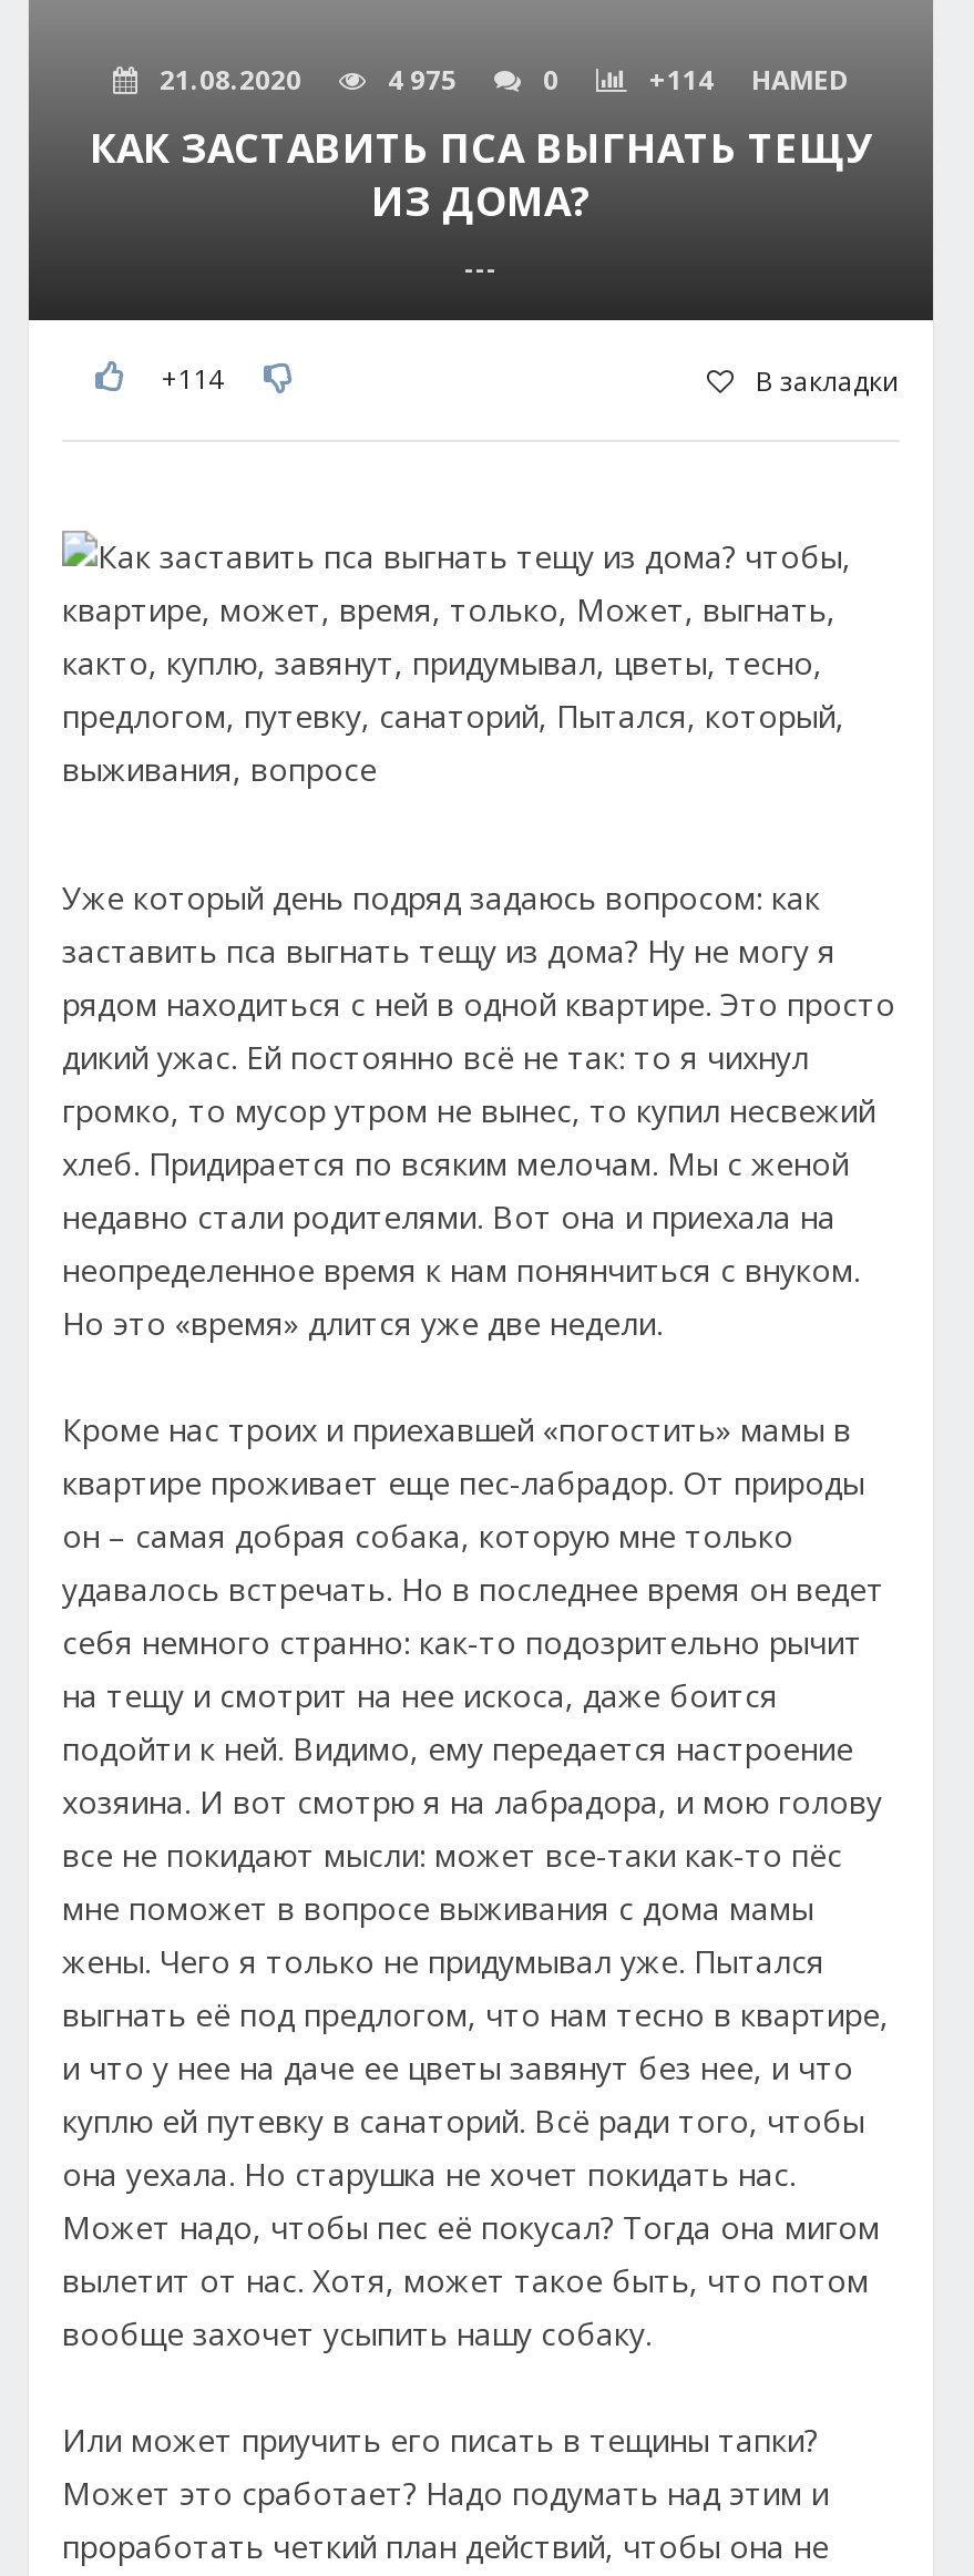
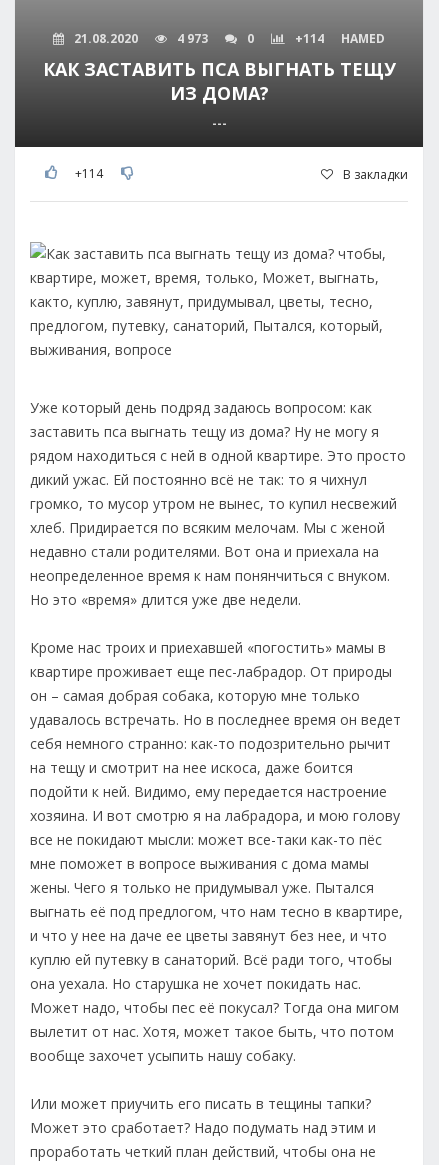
- 4 975
+ 4 973
